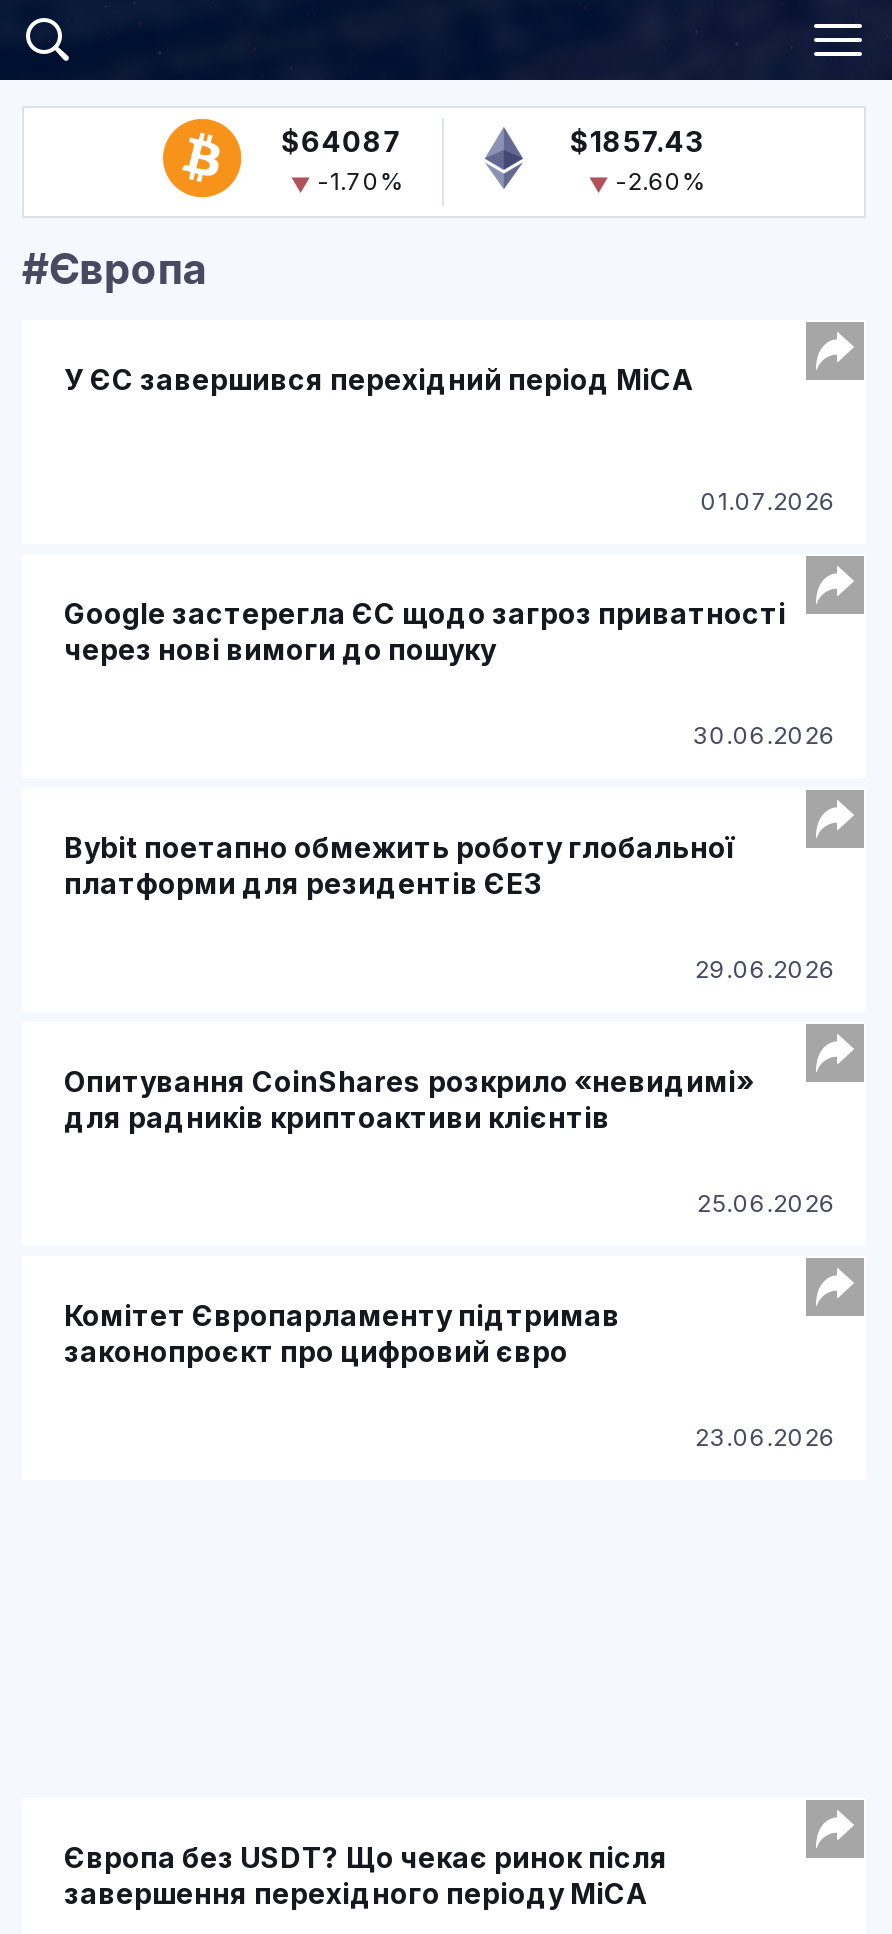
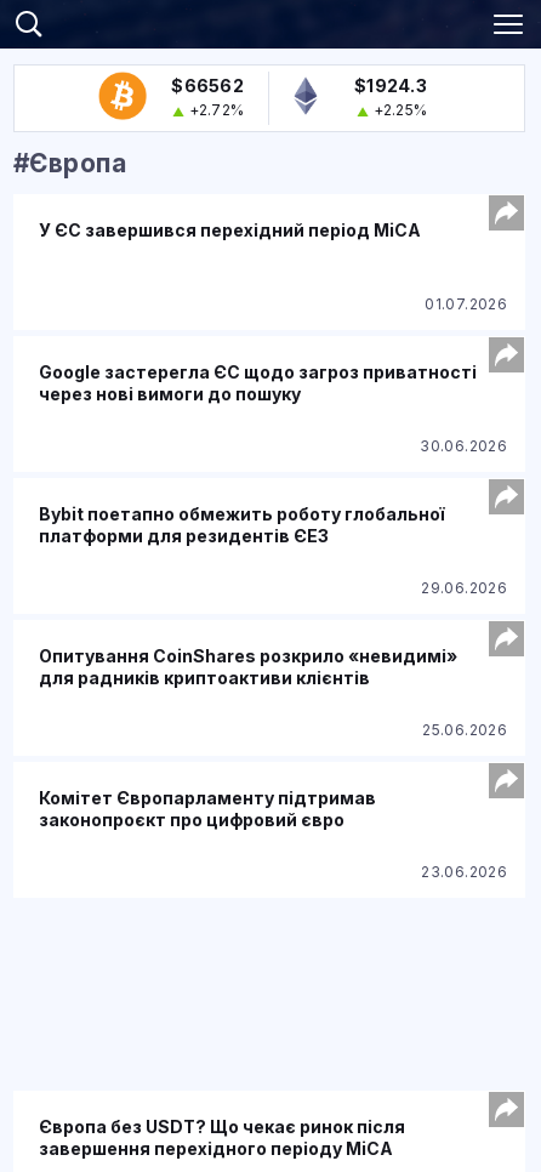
- $64087
+ $66562

- $1857.43
+ $1924.3

- -1.70%
+ +2.72%

- -2.60%
+ +2.25%
